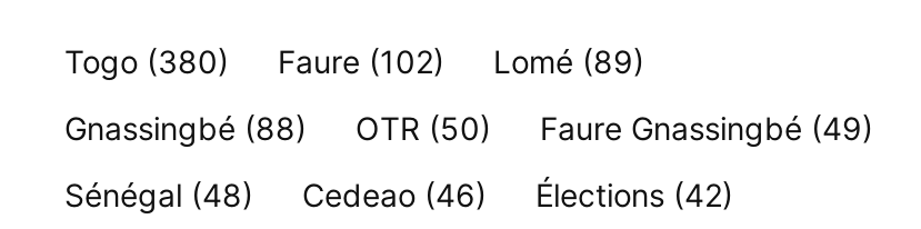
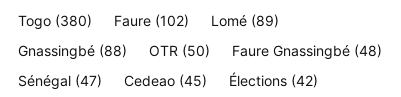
- Faure Gnassingbé (49)
+ Faure Gnassingbé (48)

- Sénégal (48)
+ Sénégal (47)

- Cedeao (46)
+ Cedeao (45)
